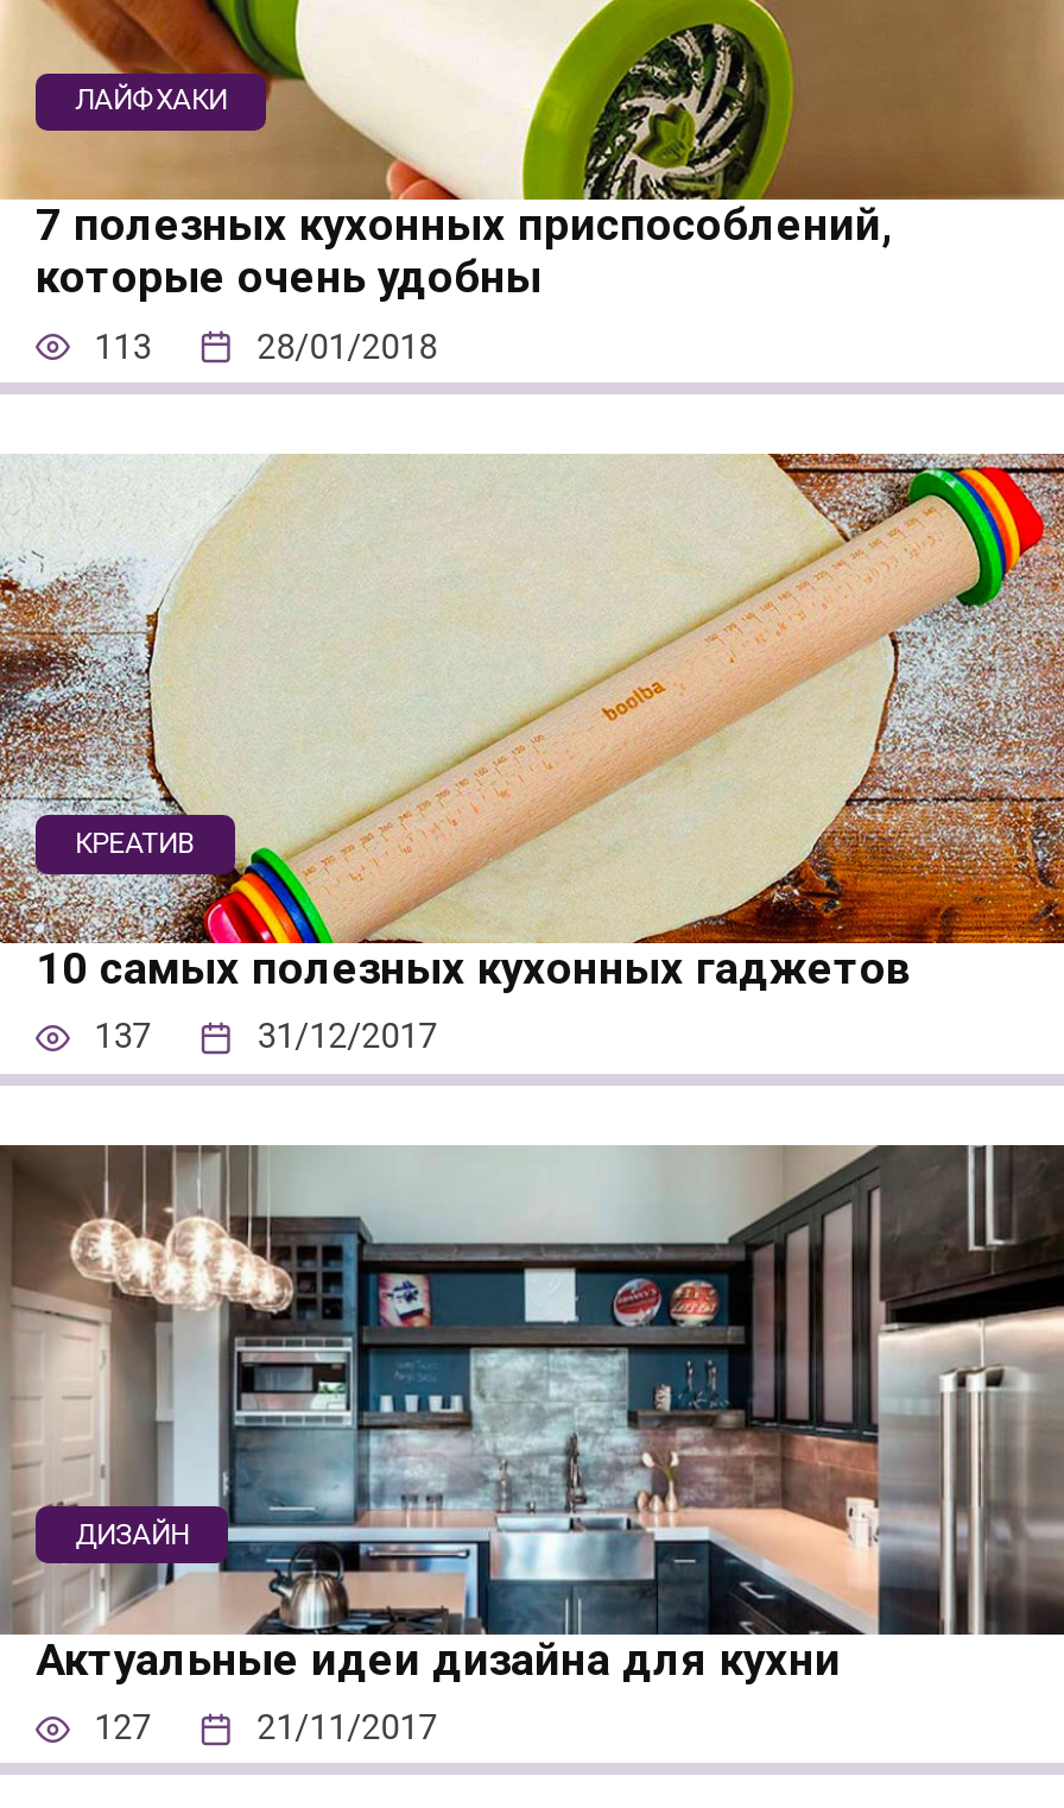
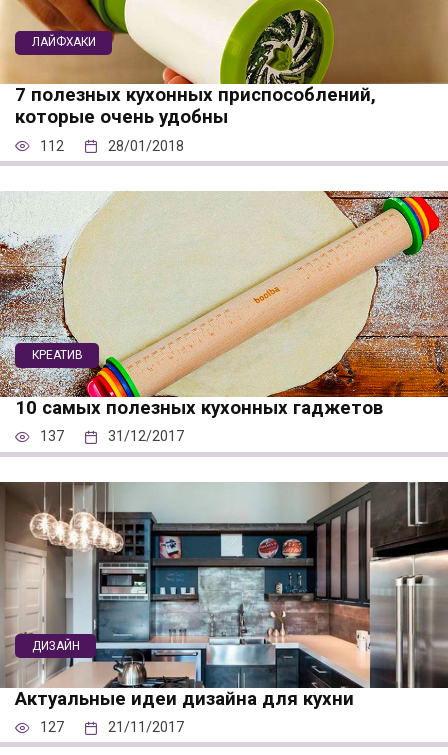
- 113
+ 112
